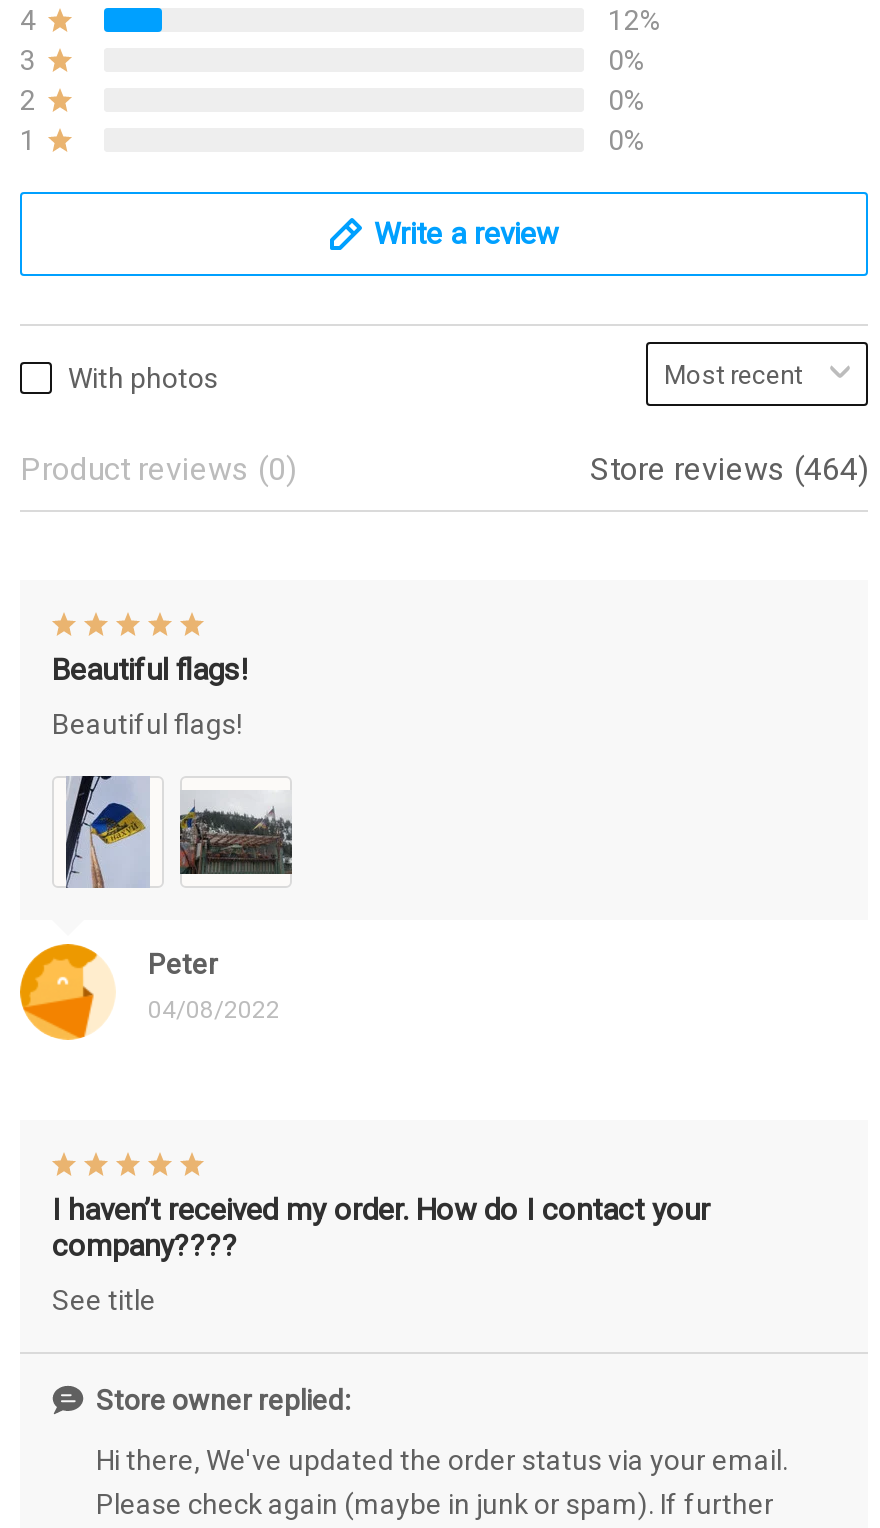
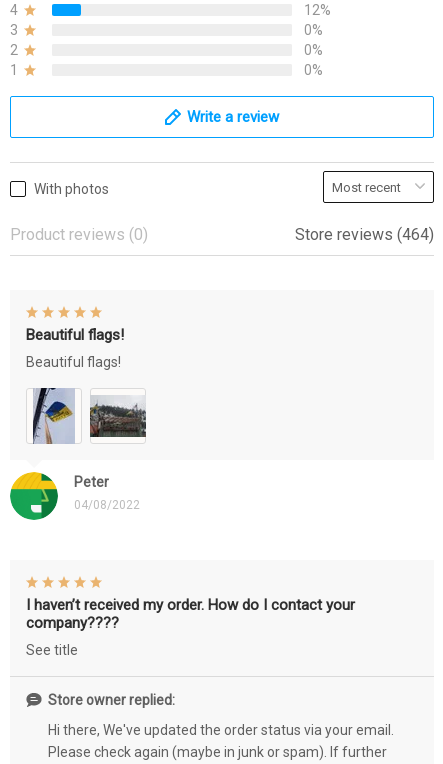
- [image]
+ [image]
